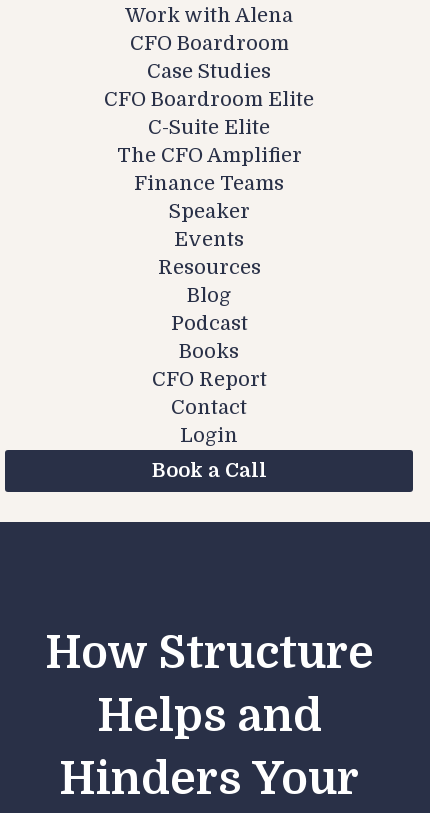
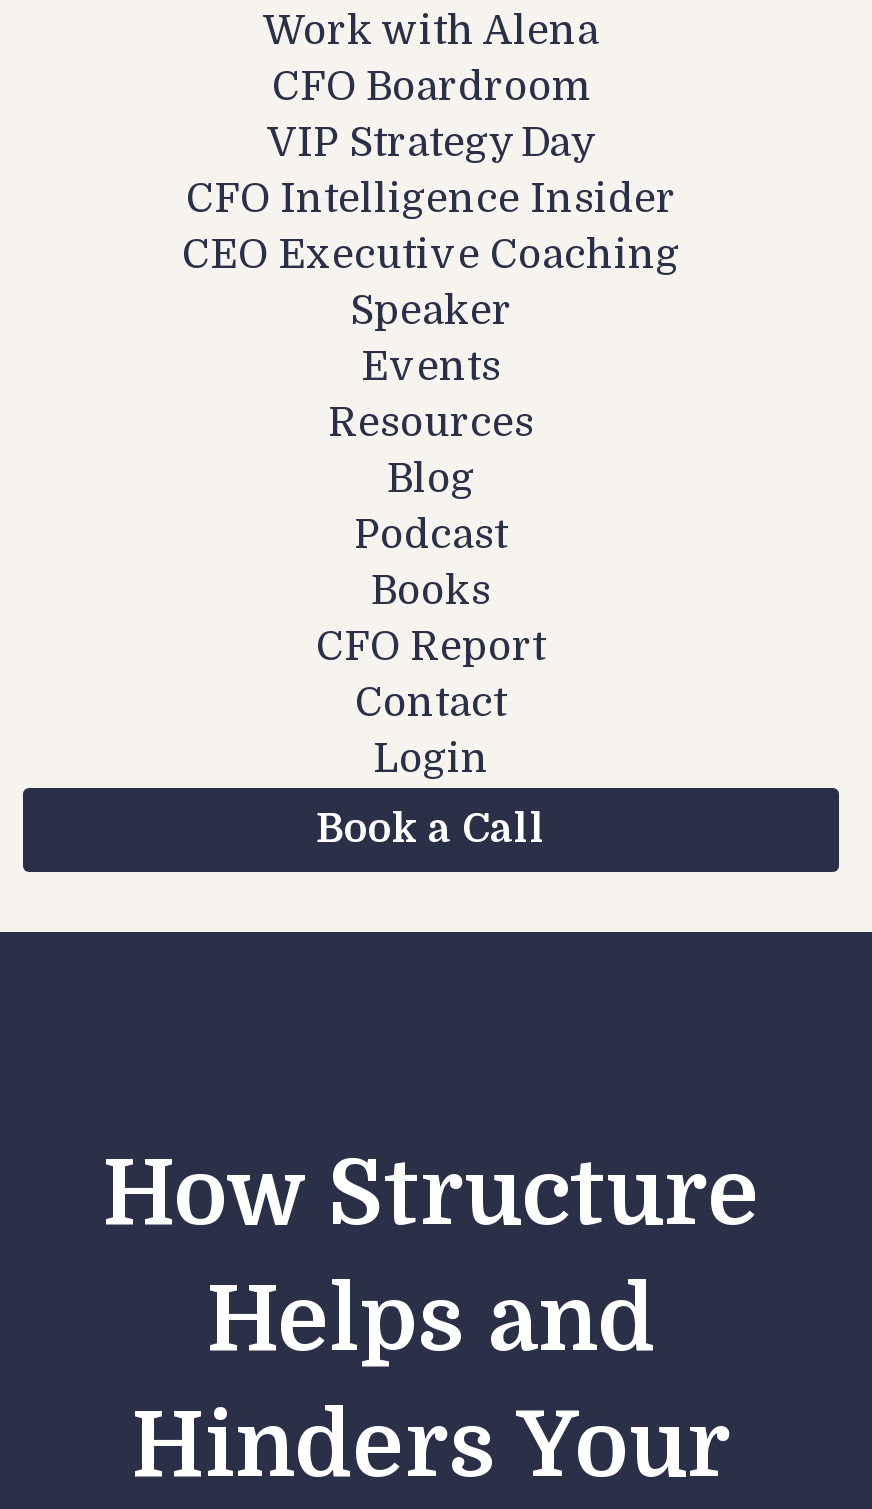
- Case Studies
- CFO Boardroom Elite
- C-Suite Elite
- The CFO Amplifier
- Finance Teams
+ VIP Strategy Day
+ CFO Intelligence Insider
+ CEO Executive Coaching
